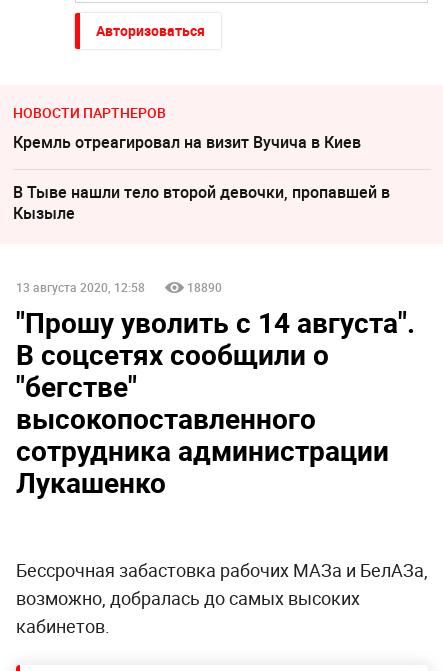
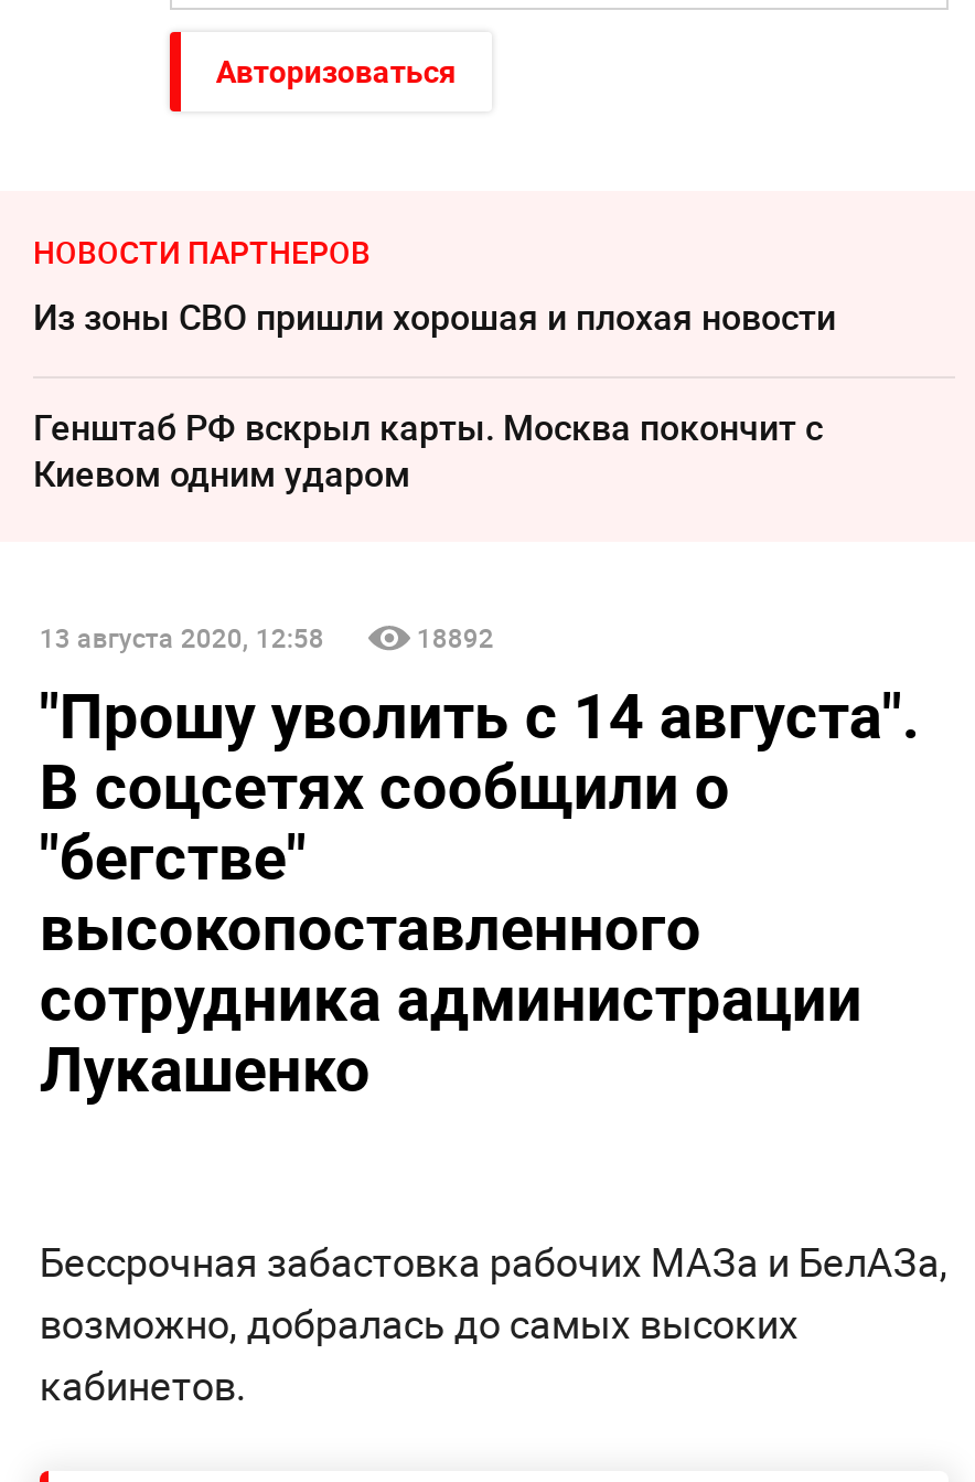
- Кремль отреагировал на визит Вучича в Киев
+ Из зоны СВО пришли хорошая и плохая новости

- В Тыве нашли тело второй девочки, пропавшей в
- Кызыле
+ Генштаб РФ вскрыл карты. Москва покончит с
+ Киевом одним ударом

- 18890
+ 18892
